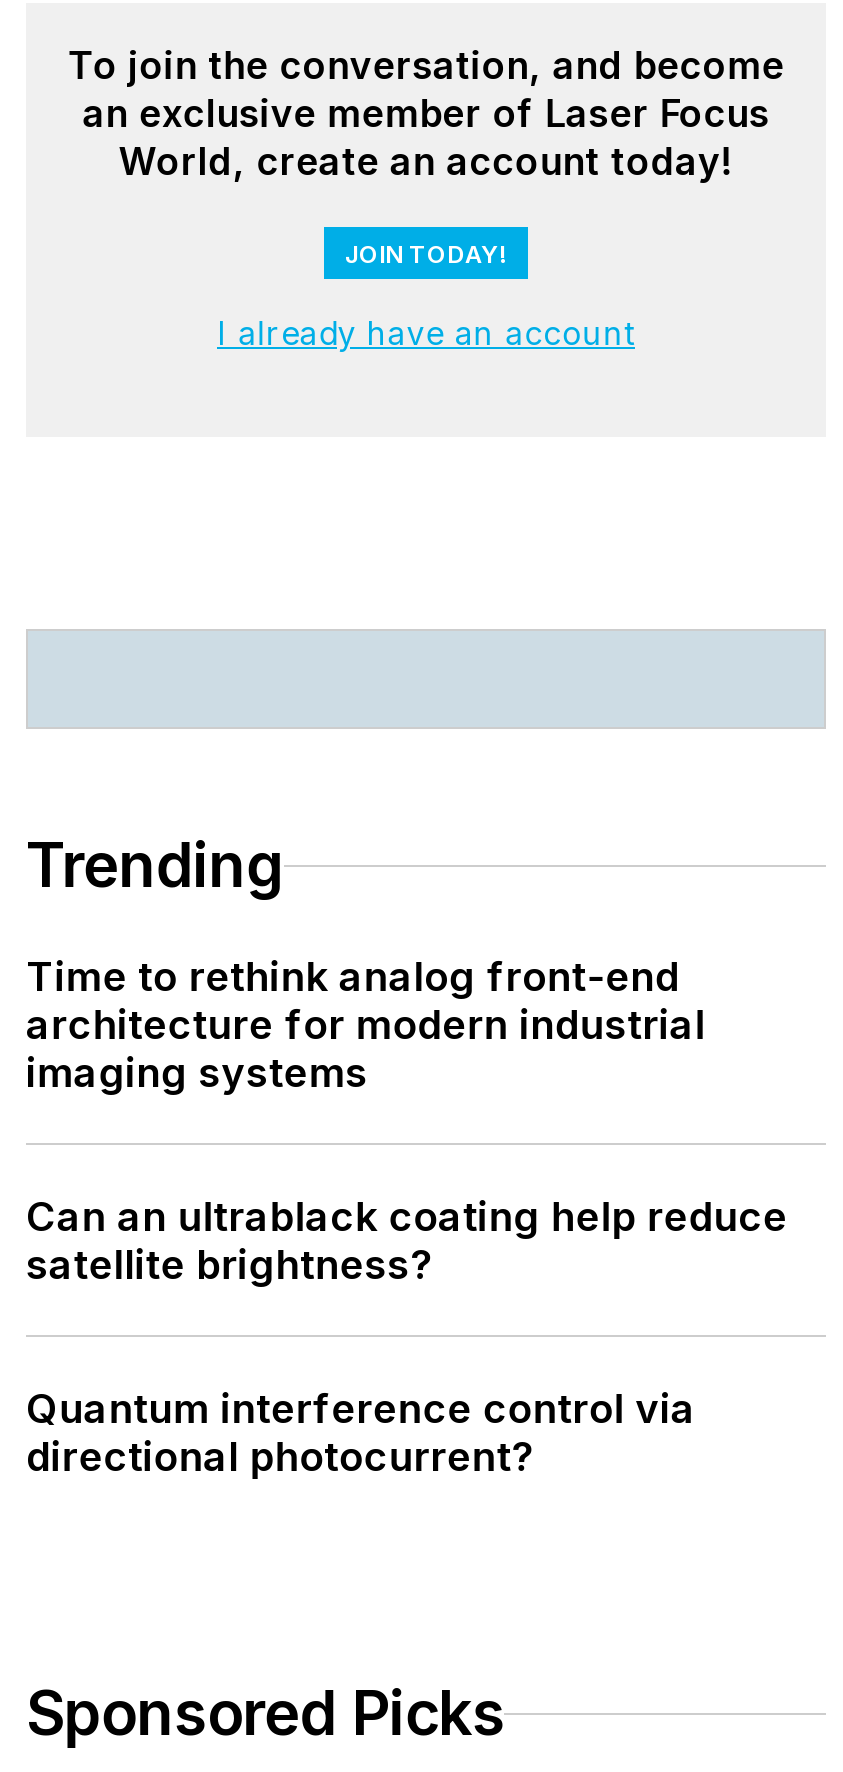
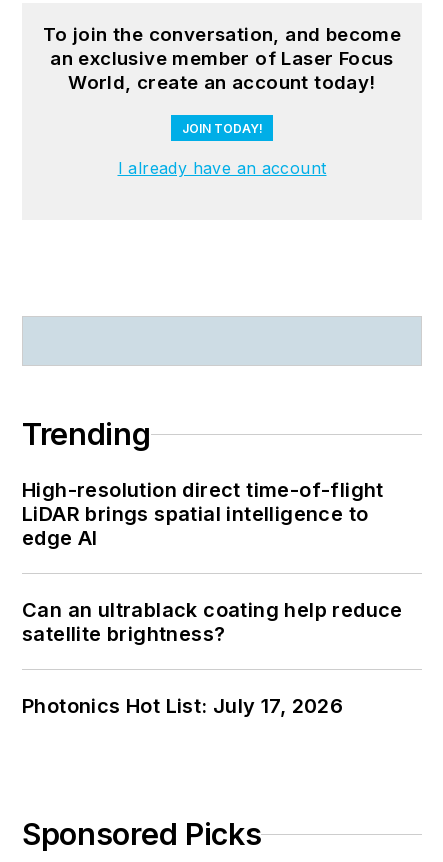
- Time to rethink analog front-end
- architecture for modern industrial
- imaging systems
+ High-resolution direct time-of-flight
+ LiDAR brings spatial intelligence to
+ edge AI

- Quantum interference control via
- directional photocurrent?
+ Photonics Hot List: July 17, 2026
